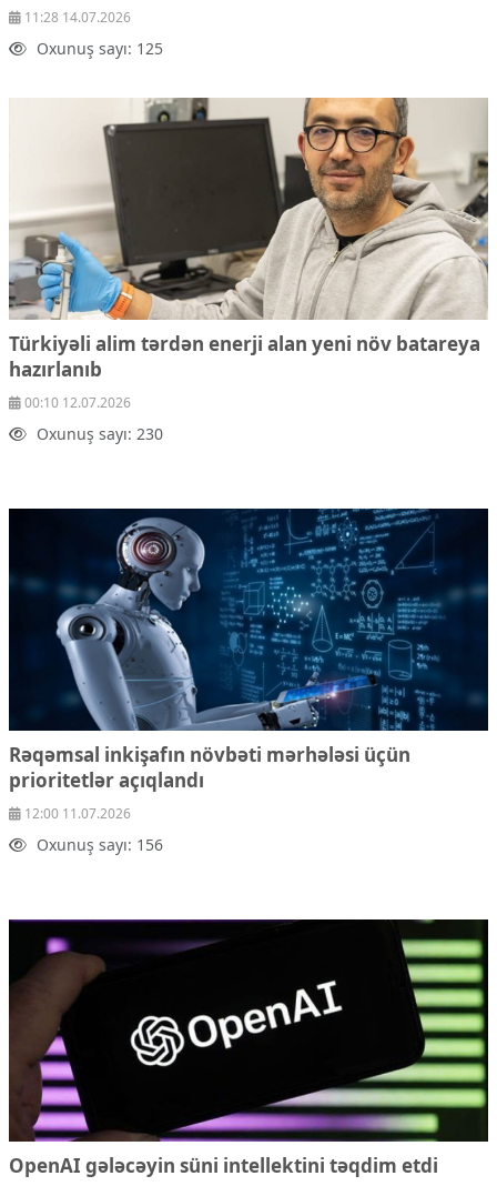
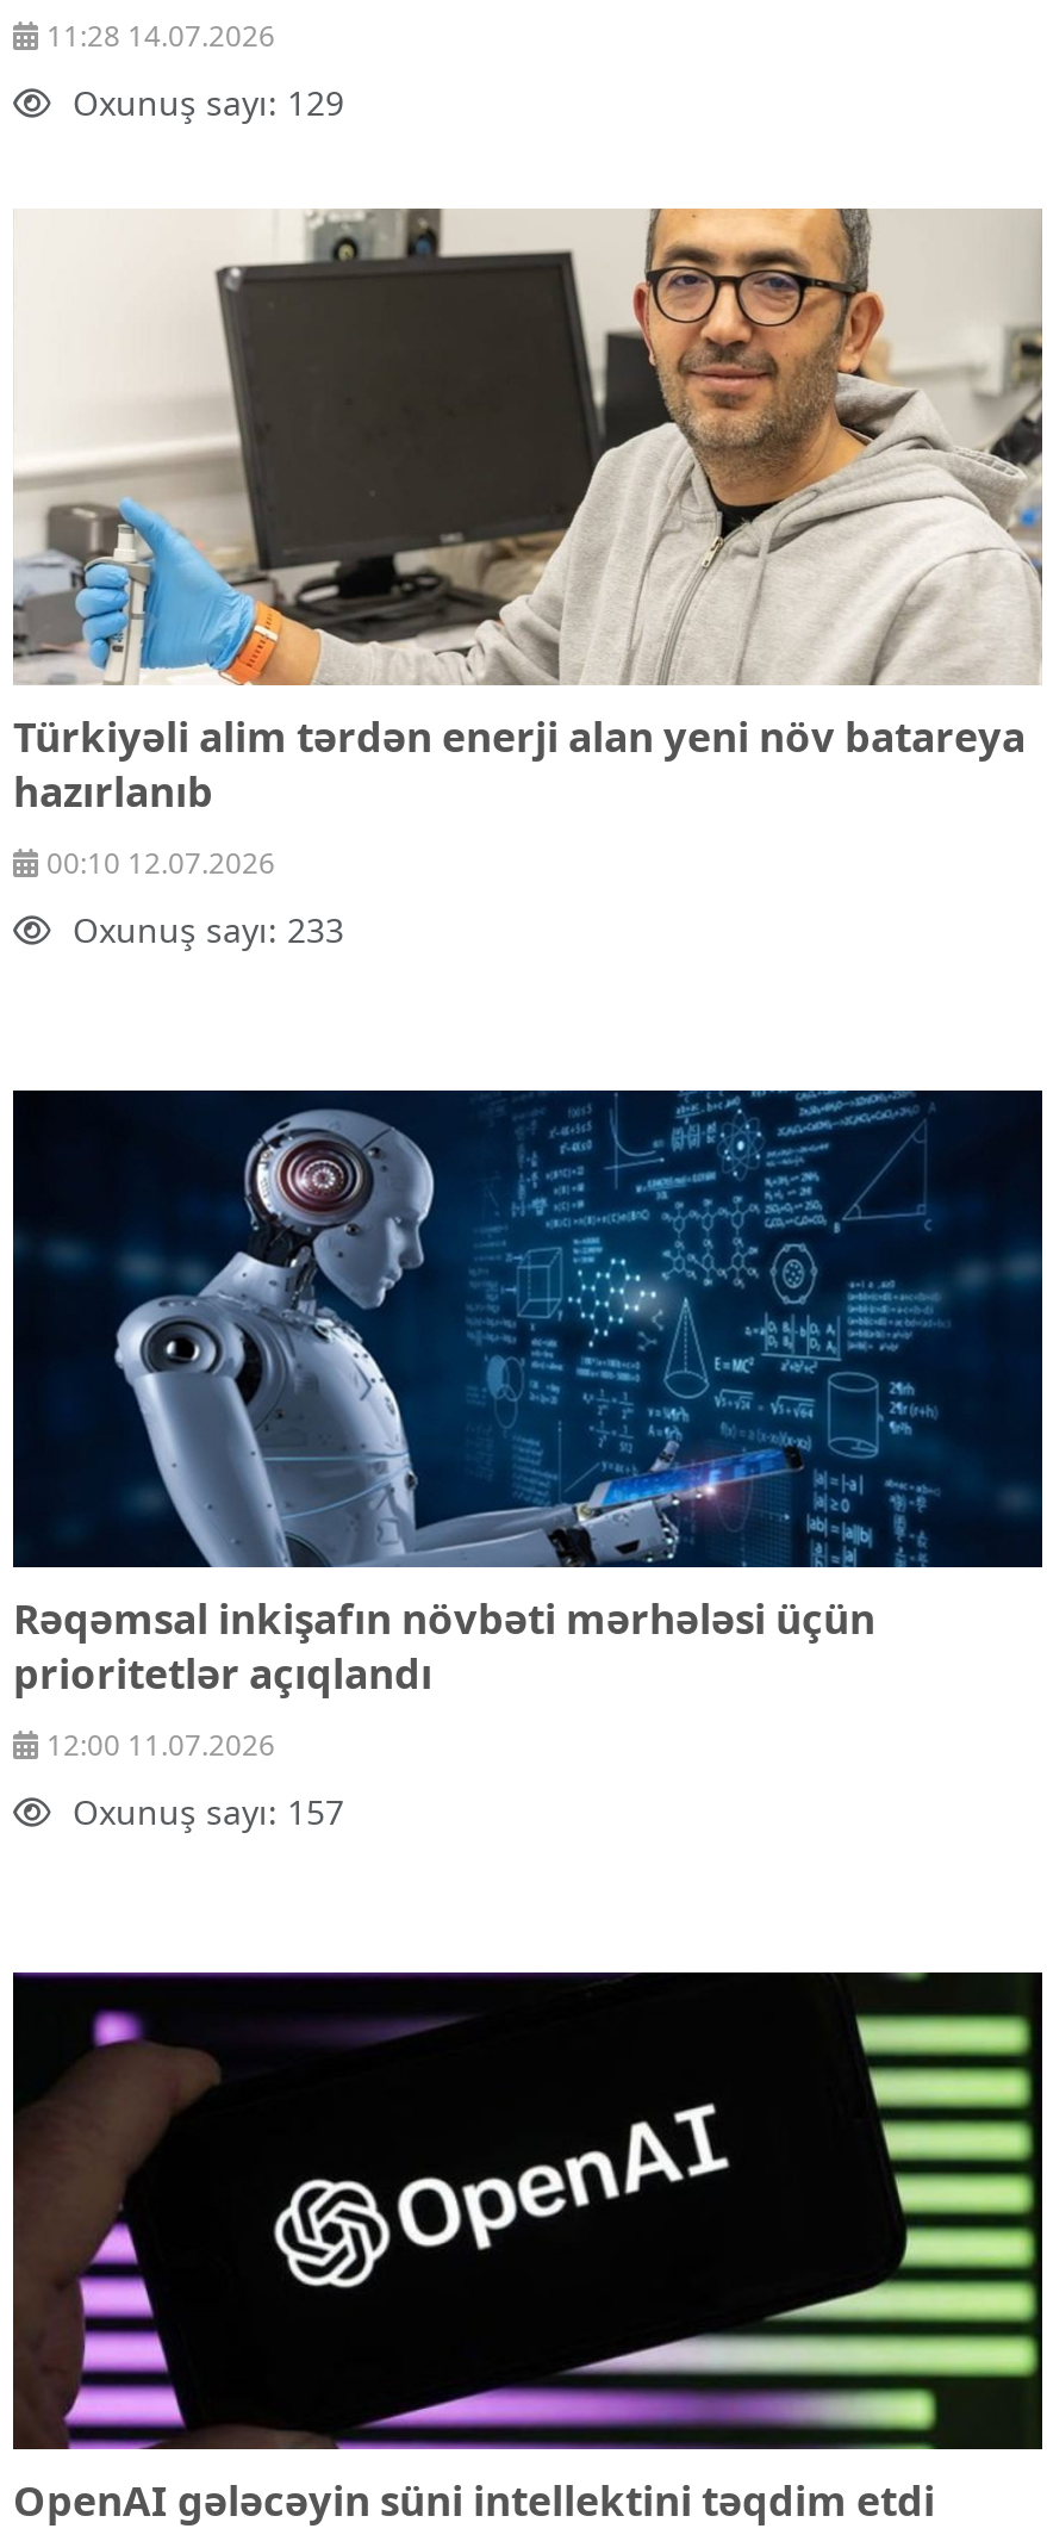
- Oxunuş sayı: 125
+ Oxunuş sayı: 129

- Oxunuş sayı: 230
+ Oxunuş sayı: 233

- Oxunuş sayı: 156
+ Oxunuş sayı: 157
